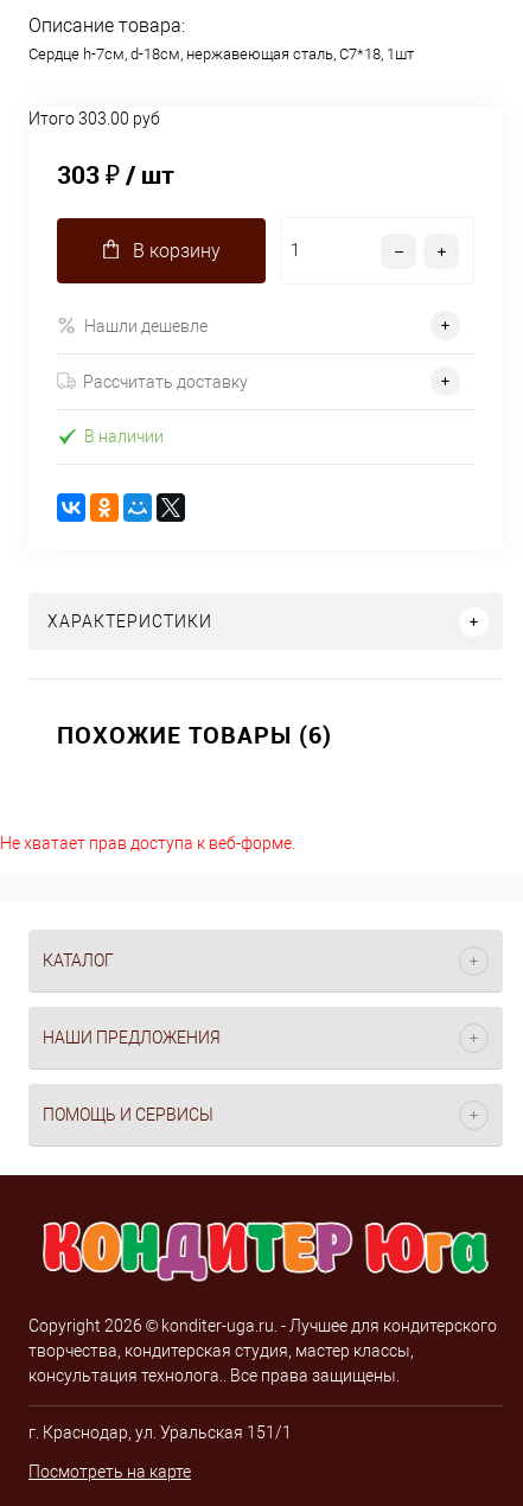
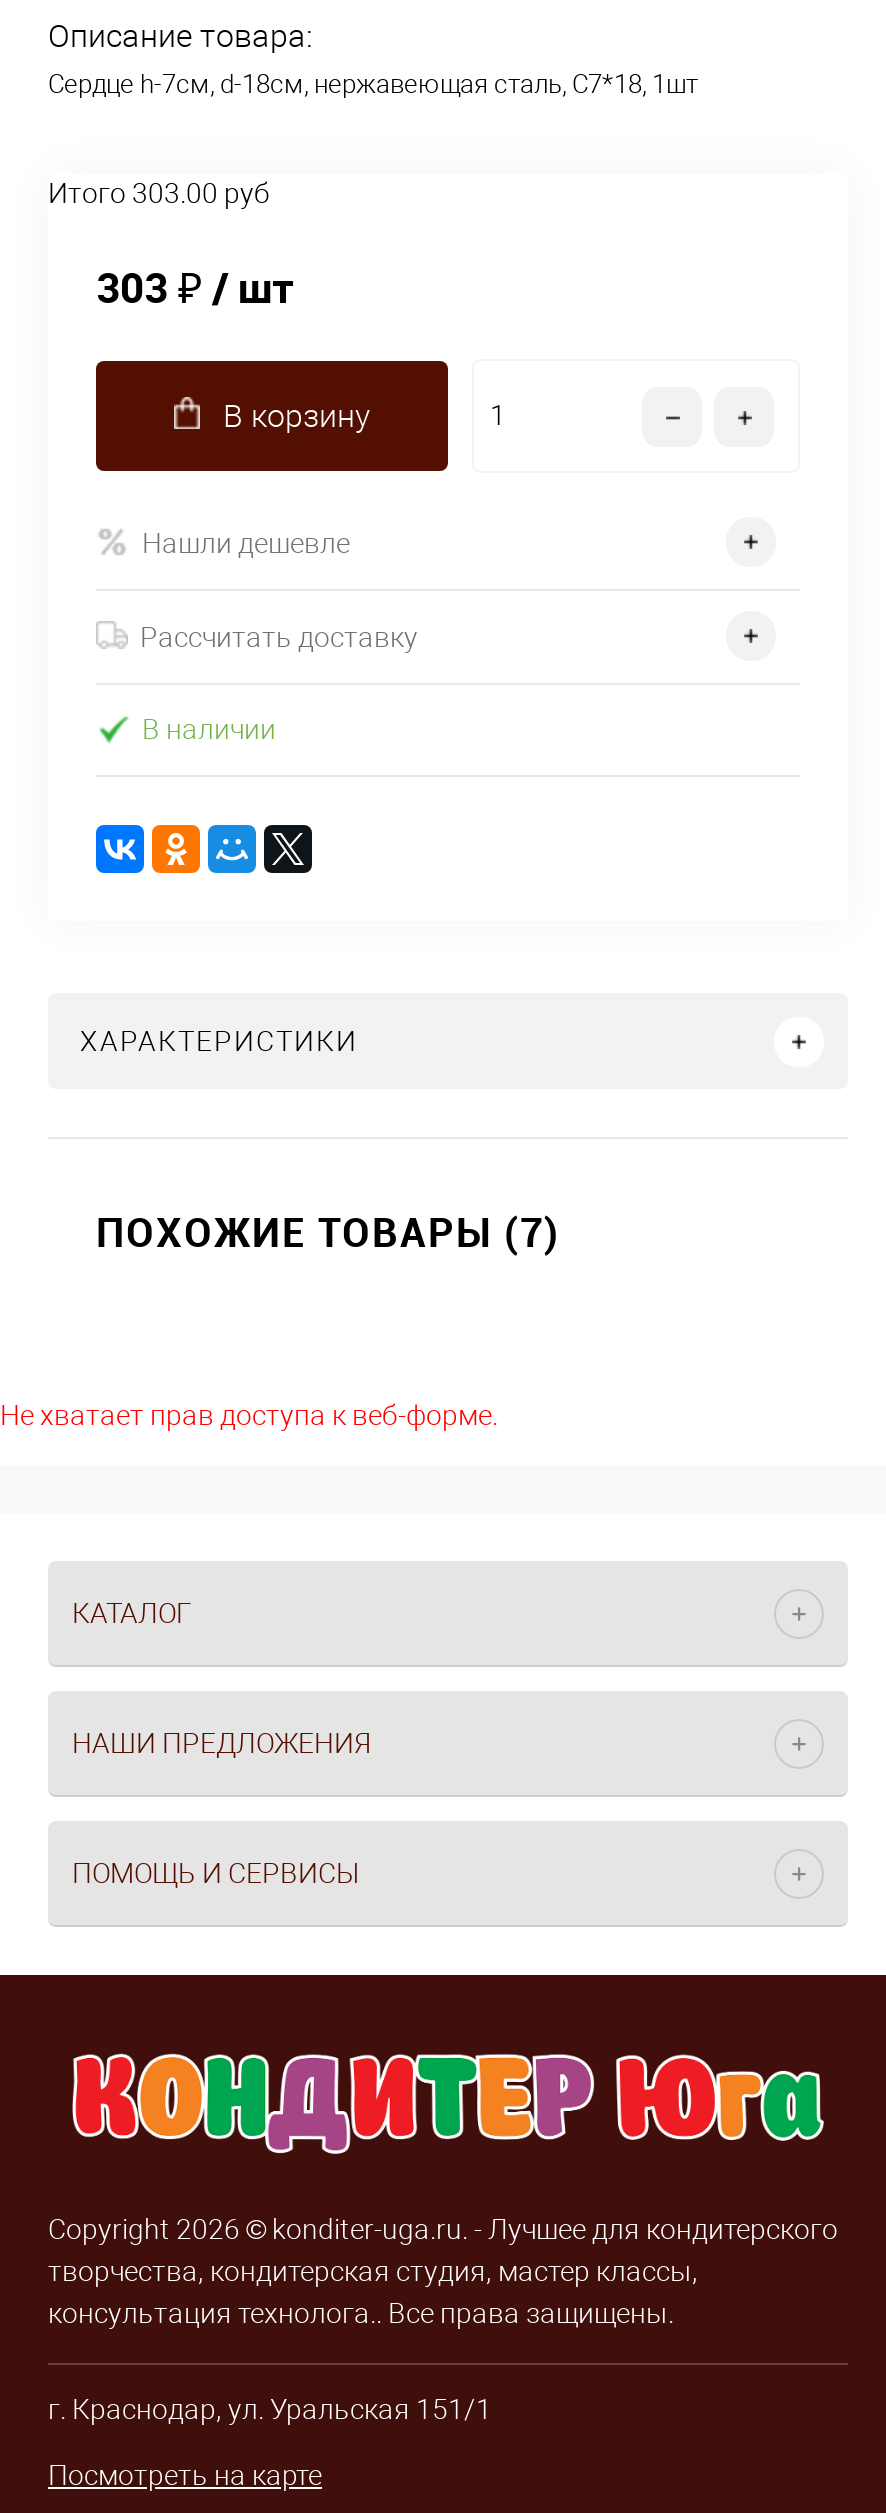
- ПОХОЖИЕ ТОВАРЫ (6)
+ ПОХОЖИЕ ТОВАРЫ (7)
